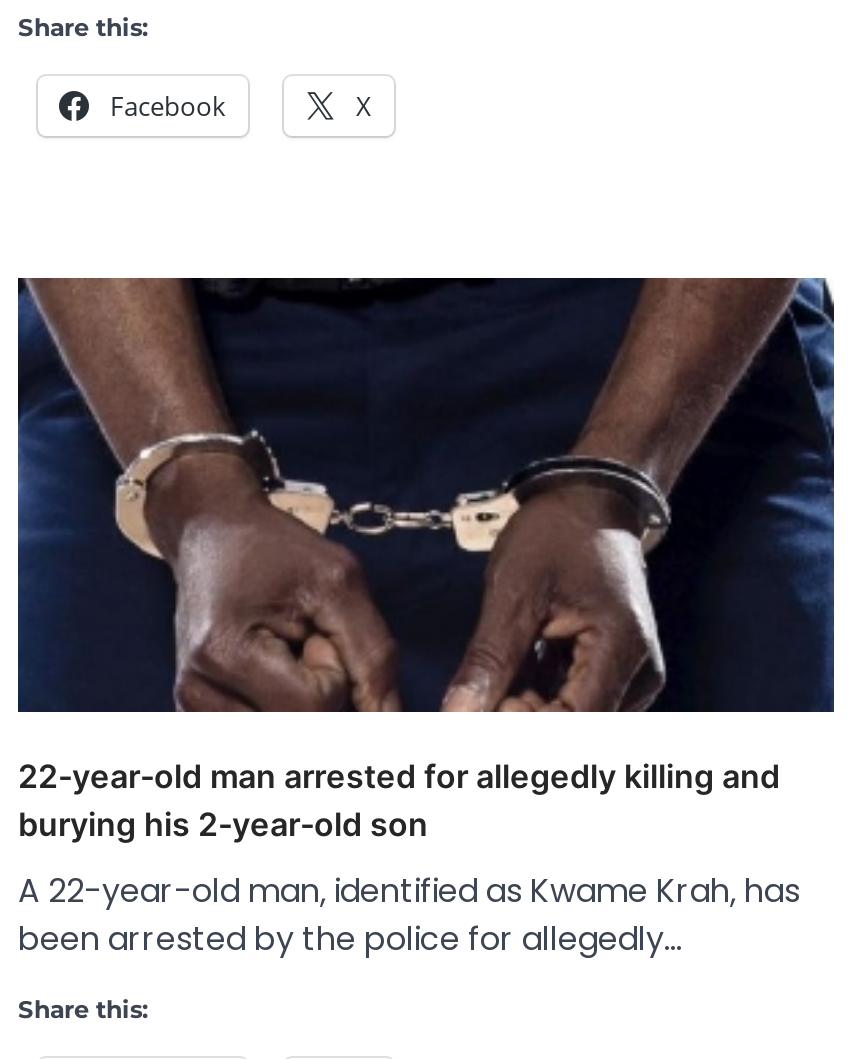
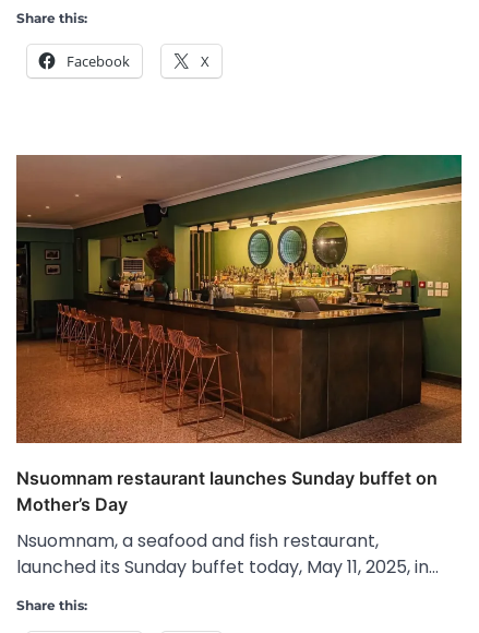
- [image]
- 22-year-old man arrested for allegedly killing and
- burying his 2-year-old son
+ [image]
+ Nsuomnam restaurant launches Sunday buffet on
+ Mother’s Day

- A 22-year-old man, identified as Kwame Krah, has
- been arrested by the police for allegedly…
+ Nsuomnam, a seafood and fish restaurant,
+ launched its Sunday buffet today, May 11, 2025, in…
